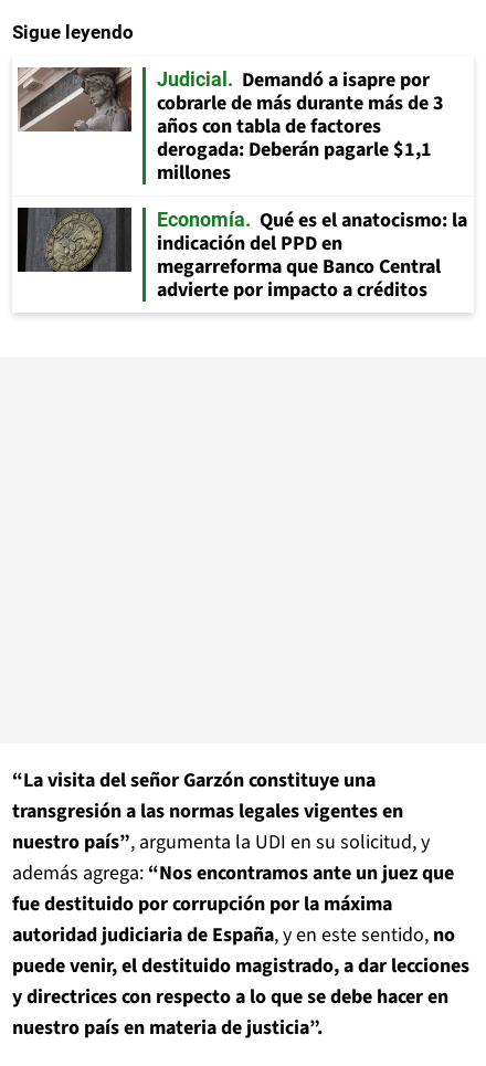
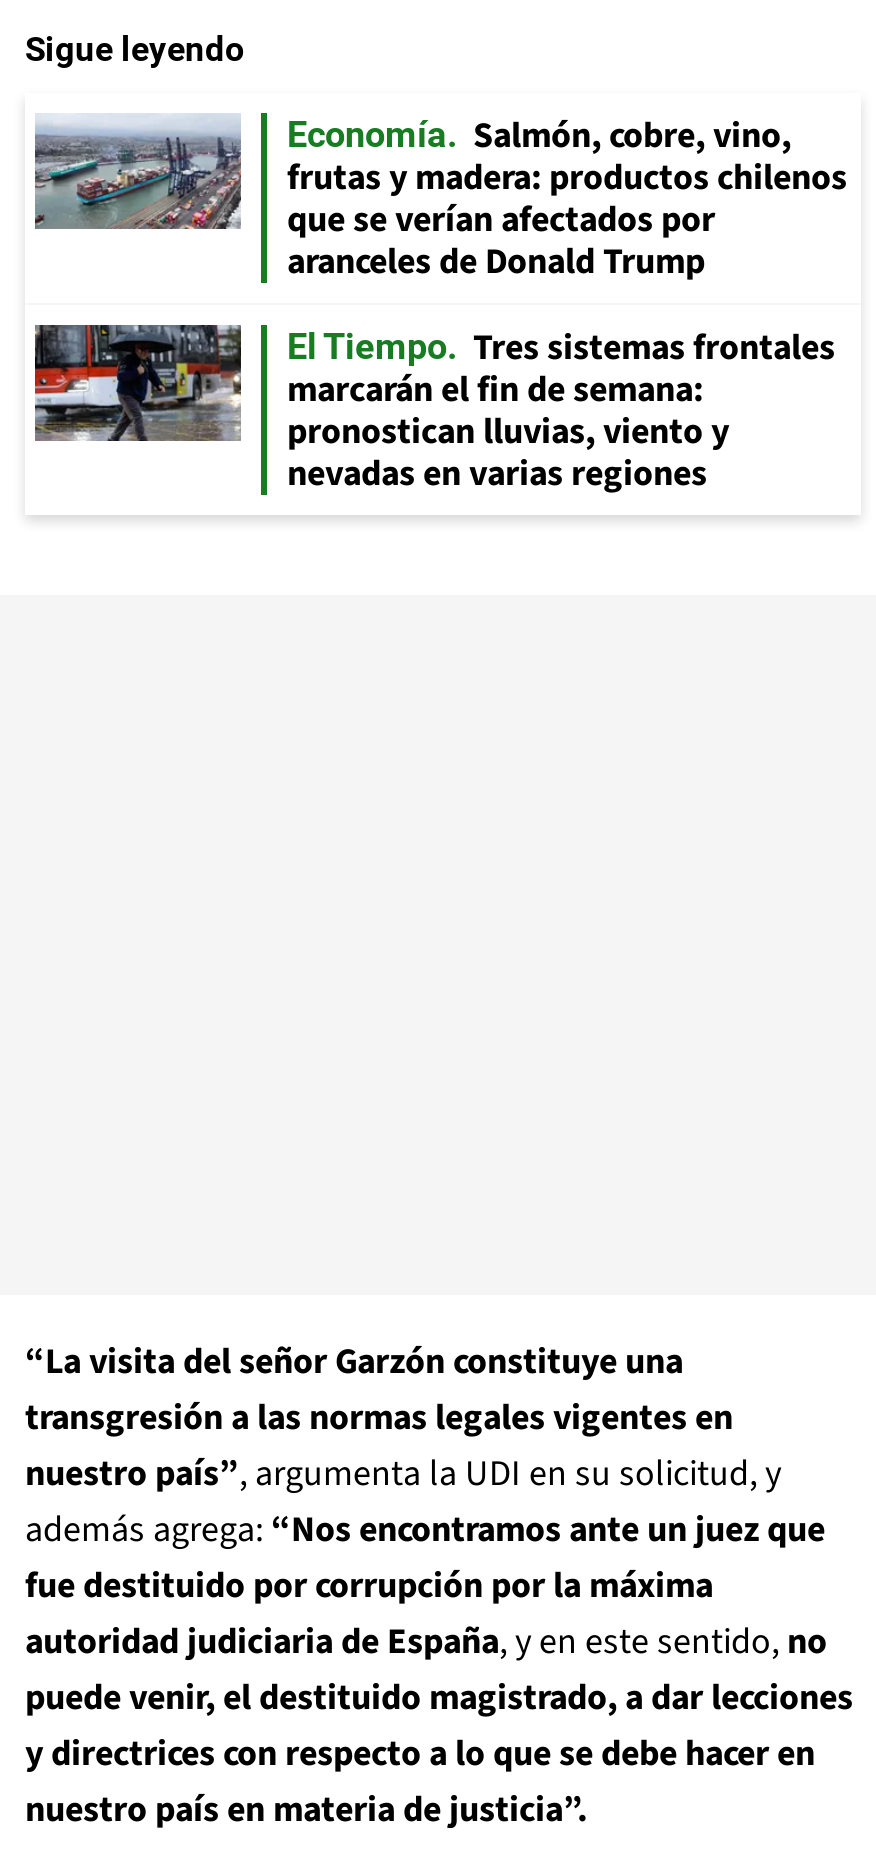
- [image]
+ [image]

- Judicial
- Demandó a isapre por
- cobrarle de más durante más de 3
- años con tabla de factores
- derogada: Deberán pagarle $1,1
- millones

- [image]
- Qué es el anatocismo: la
- indicación del PPD en
- megarreforma que Banco Central
- advierte por impacto a créditos
+ [image]
+ Salmón, cobre, vino,
+ frutas y madera: productos chilenos
+ que se verían afectados por
+ aranceles de Donald Trump
+ El Tiempo
+ Tres sistemas frontales
+ marcarán el fin de semana:
+ pronostican lluvias, viento y
+ nevadas en varias regiones

moved up: Economía
